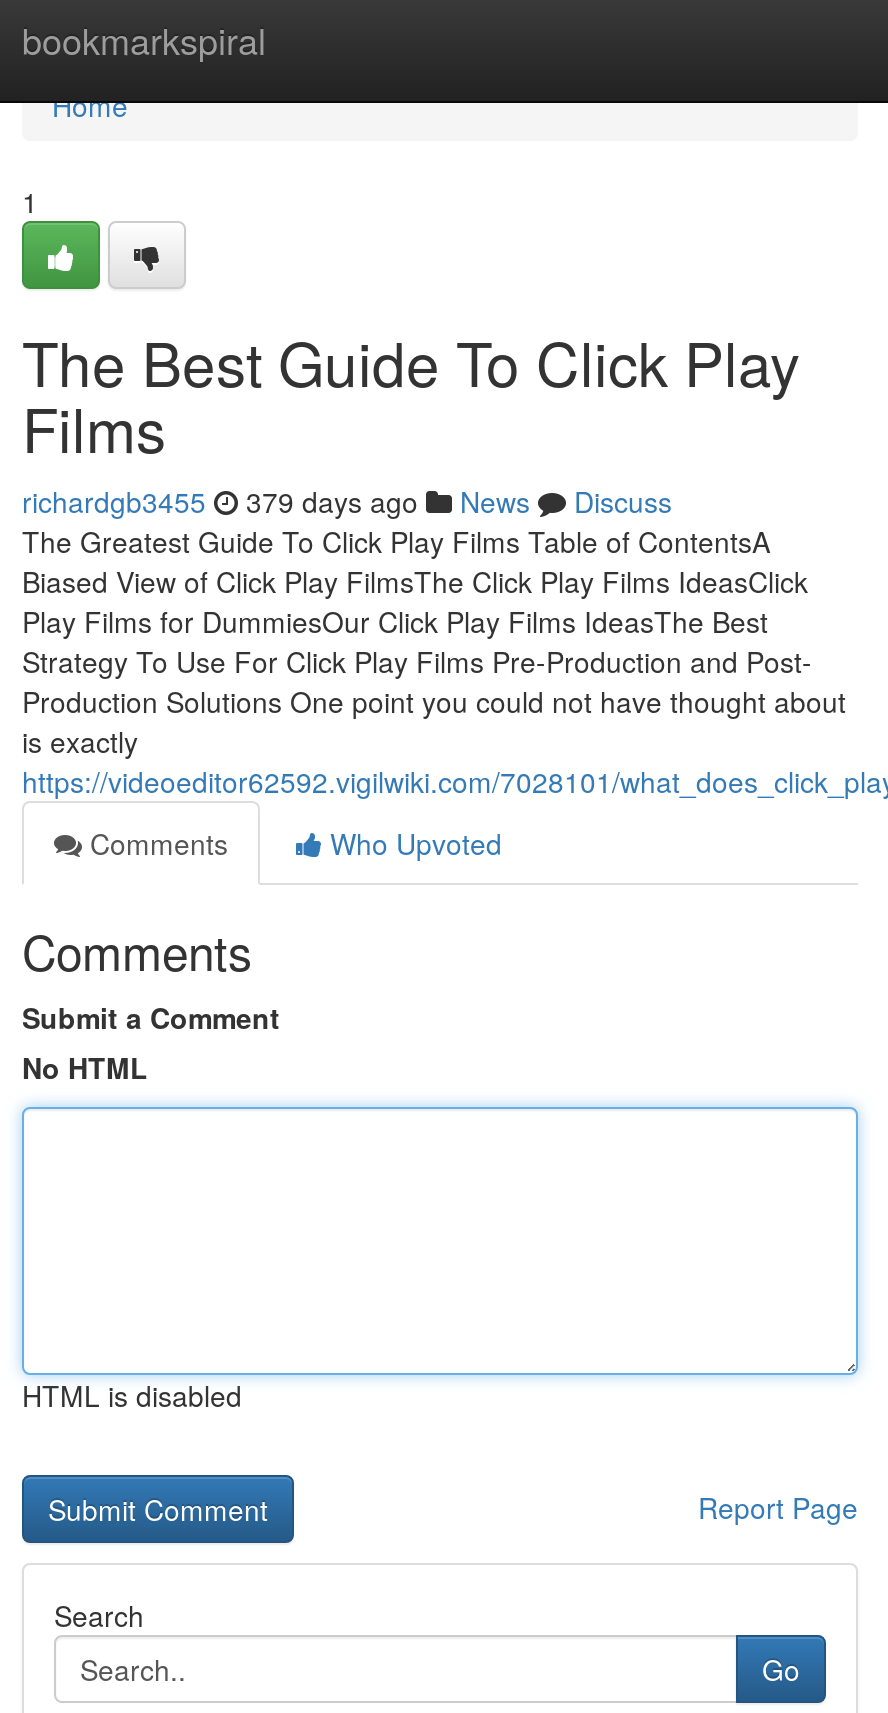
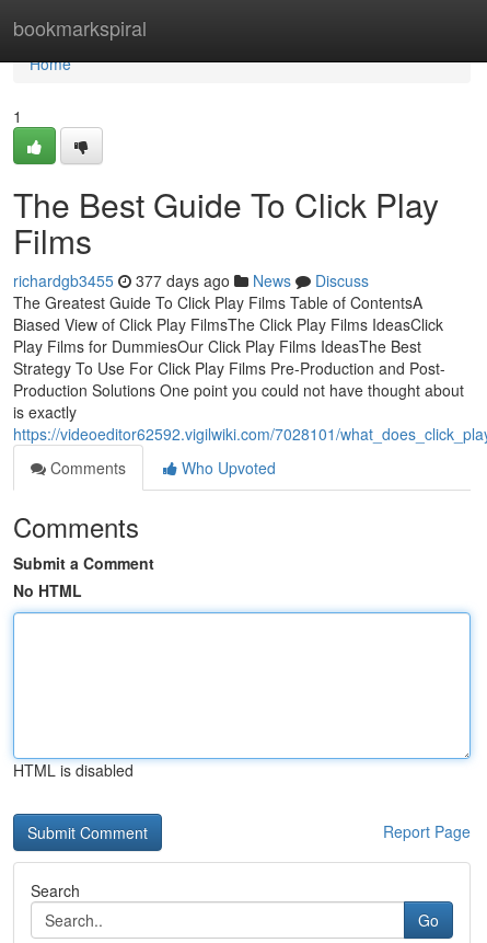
- richardgb3455 379 days ago News Discuss
+ richardgb3455 377 days ago News Discuss
